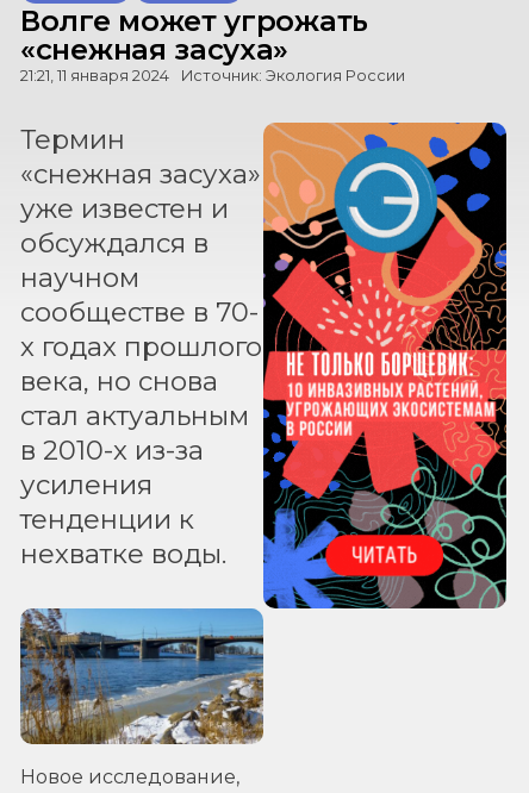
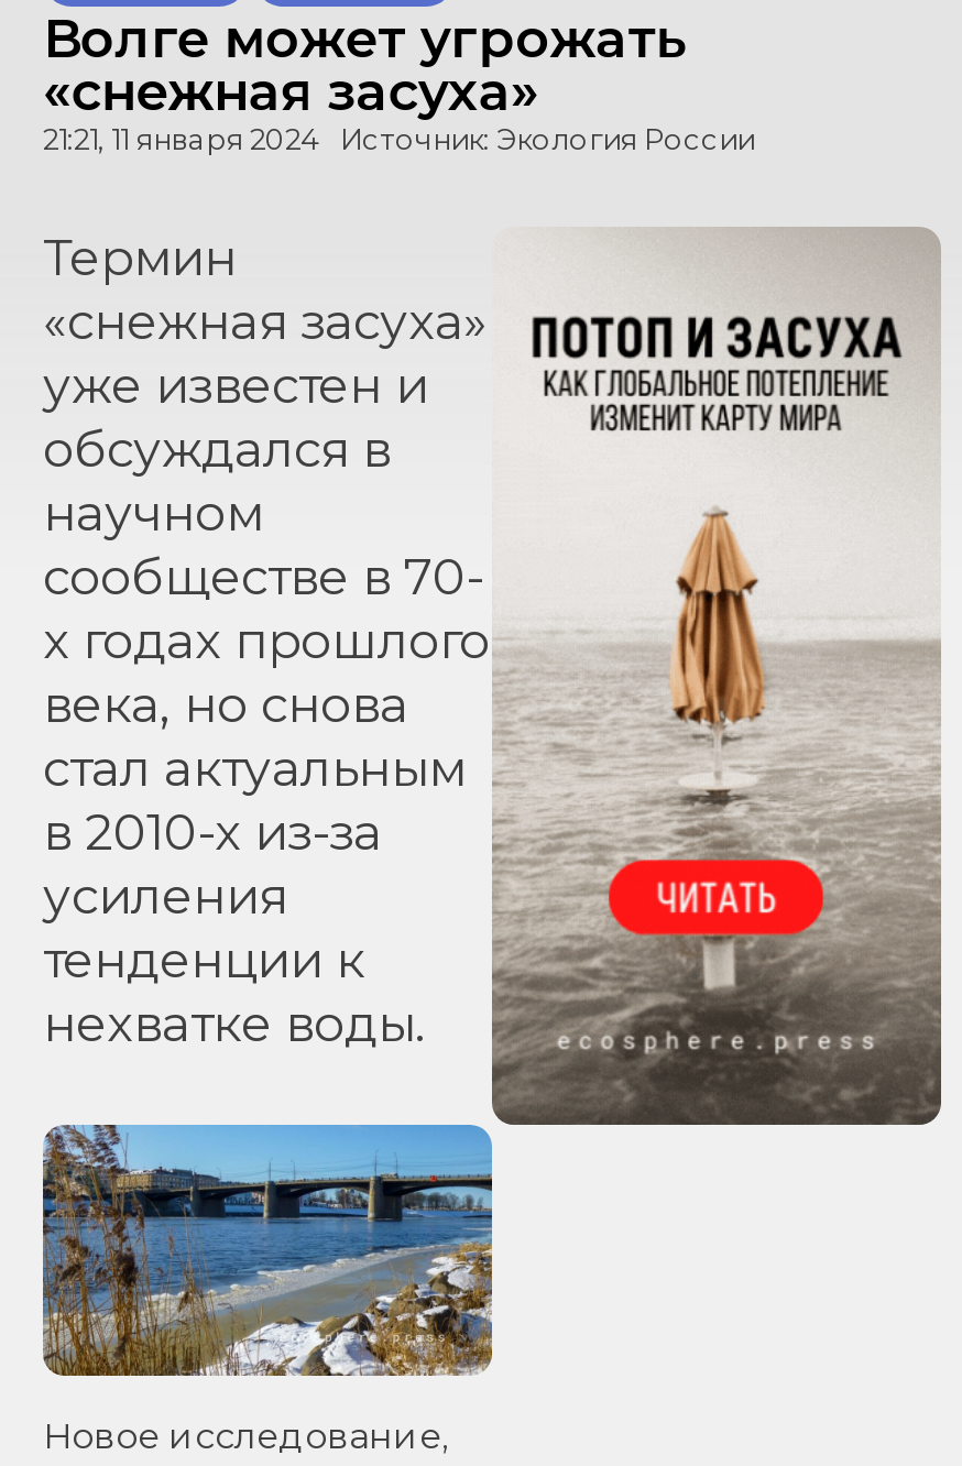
- [image]
+ [image]
